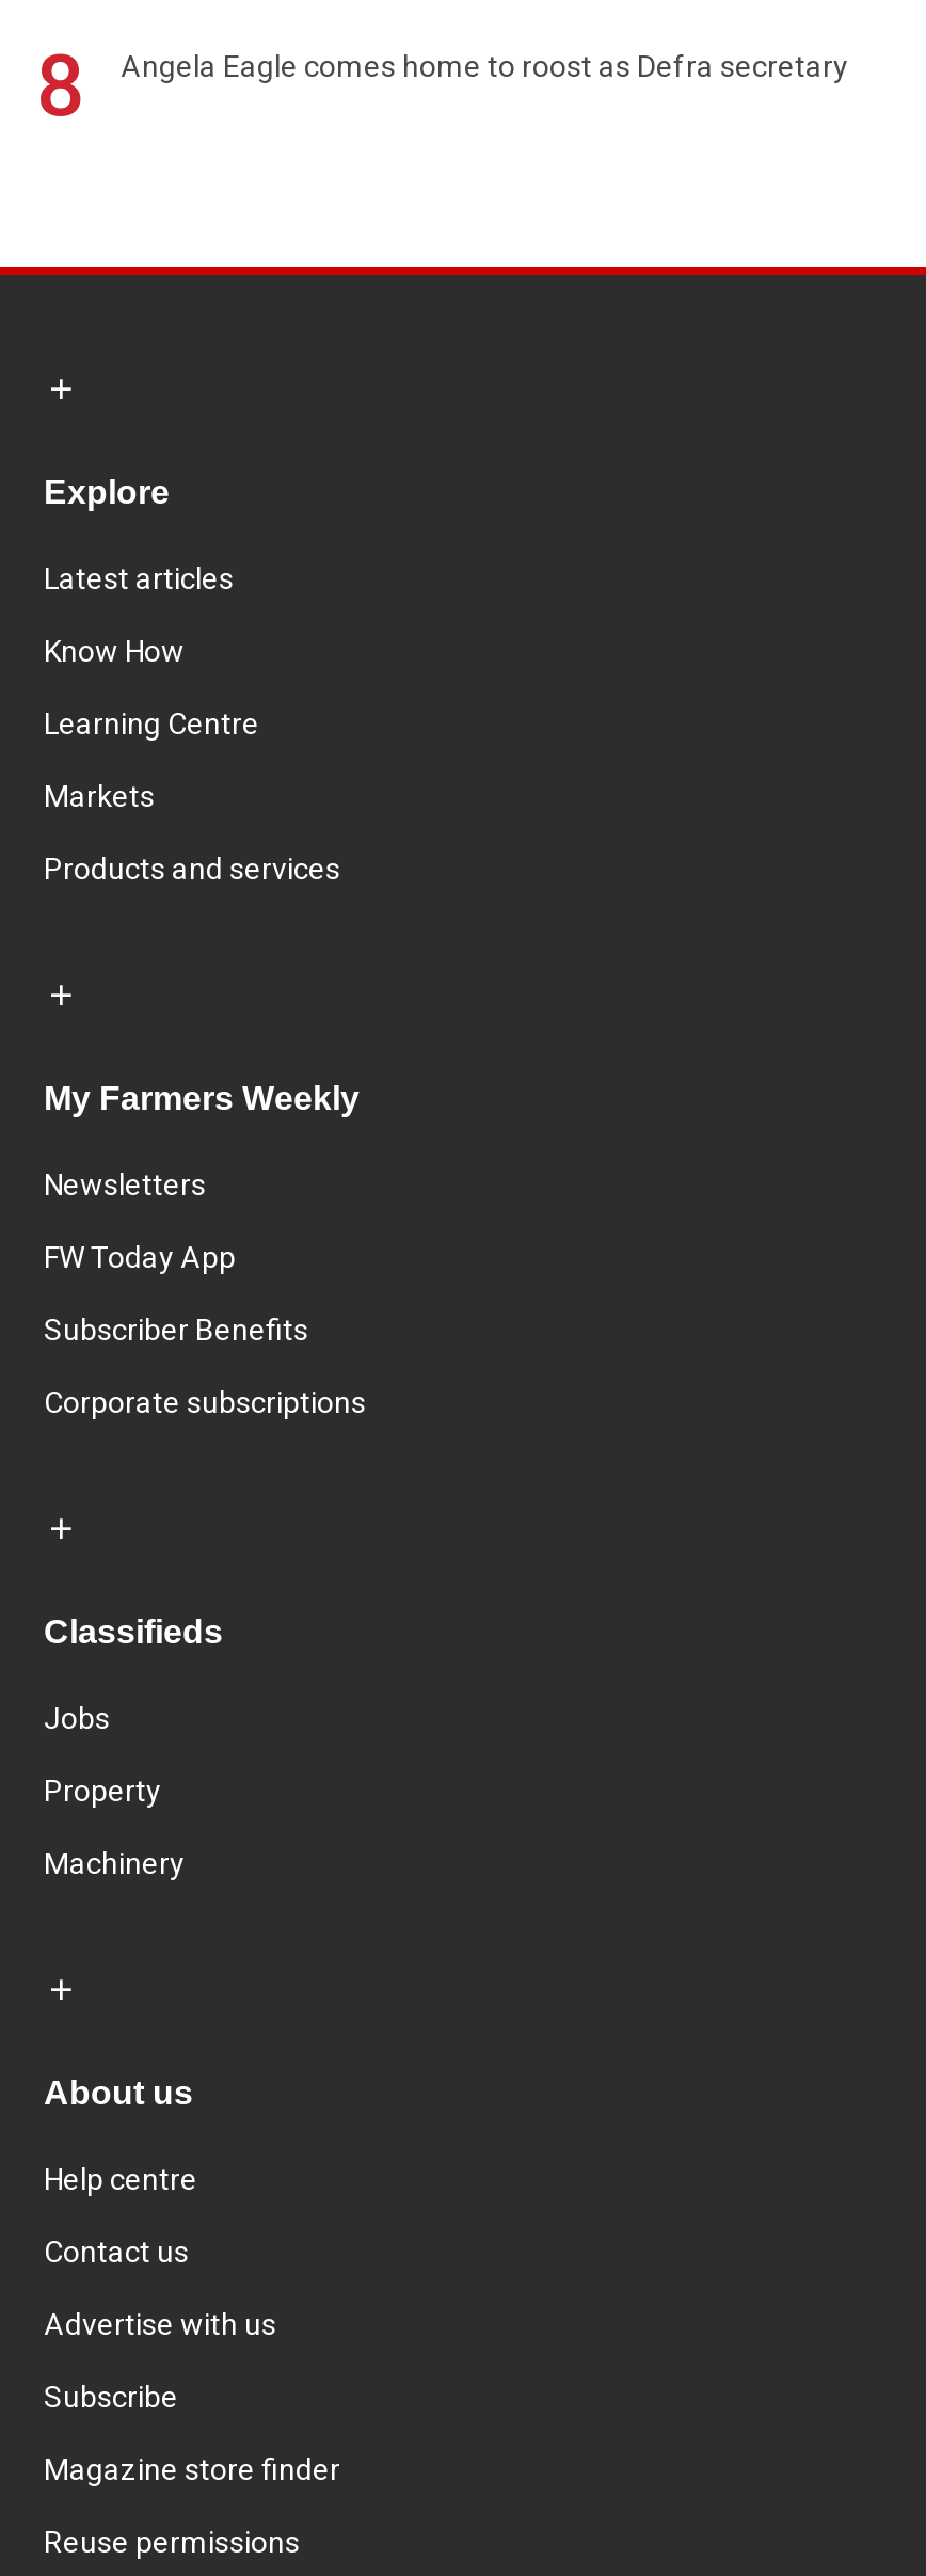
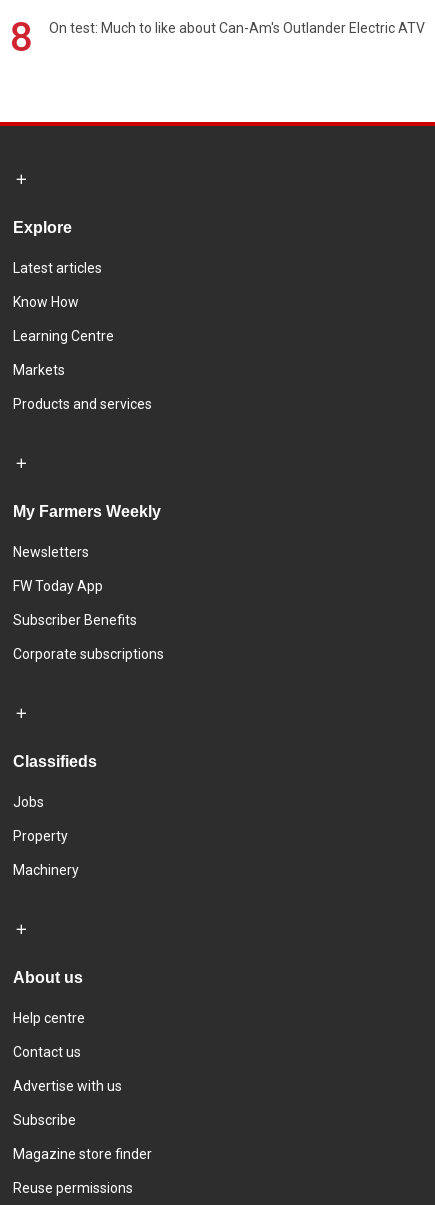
- Angela Eagle comes home to roost as Defra secretary
+ On test: Much to like about Can-Am's Outlander Electric ATV
